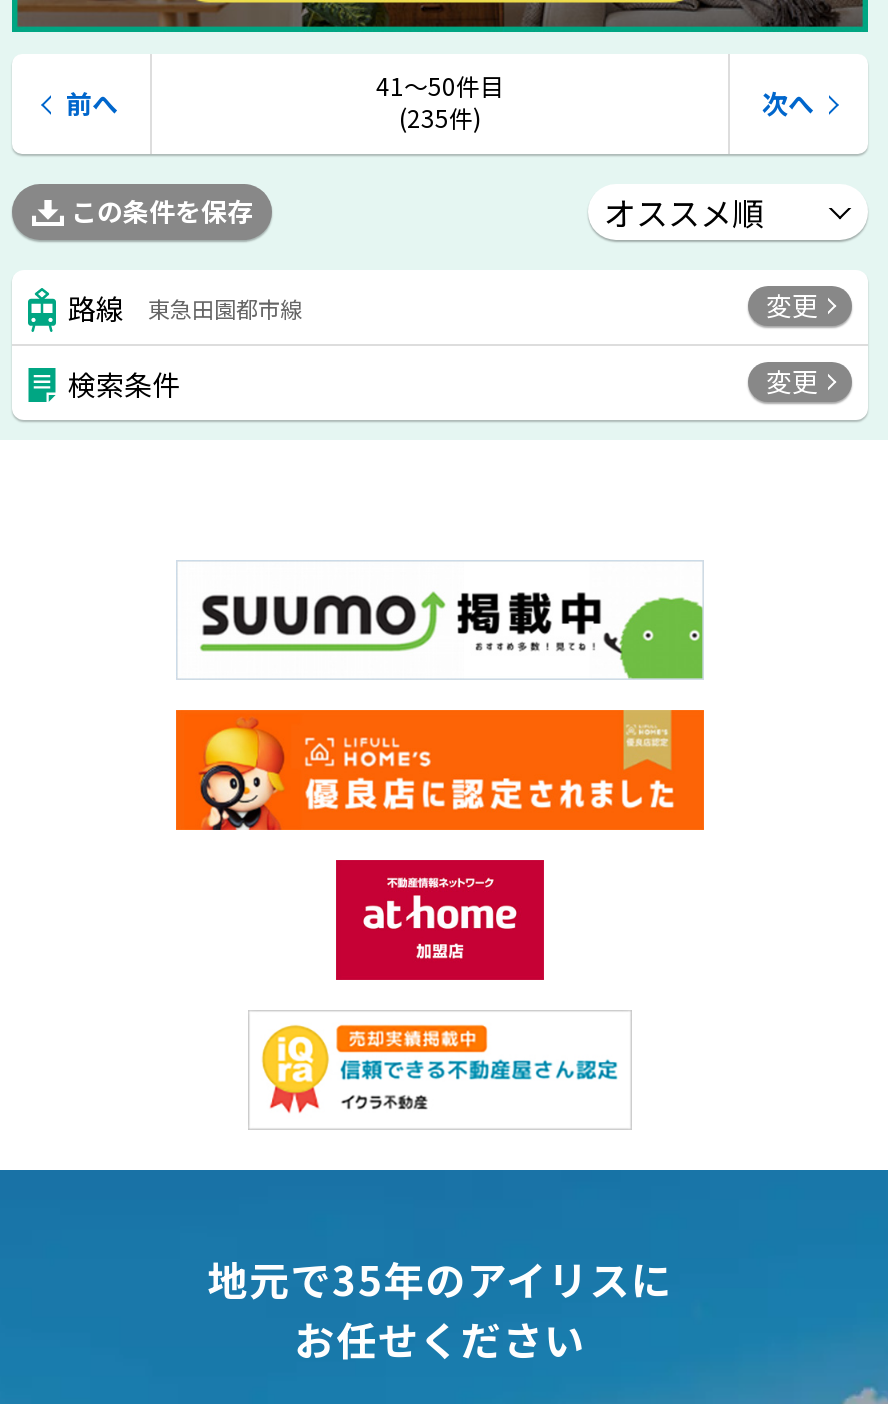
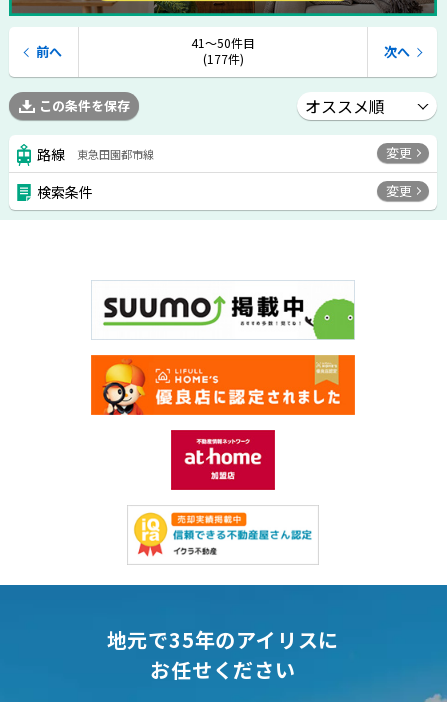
- (235件)
+ (177件)
